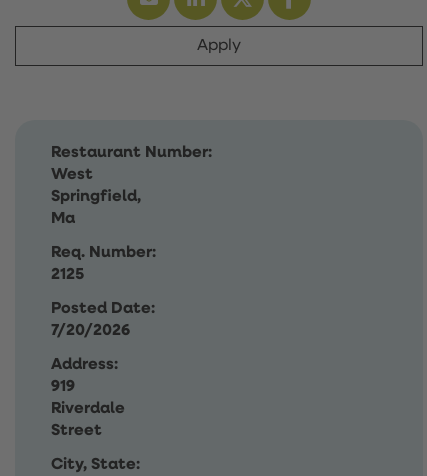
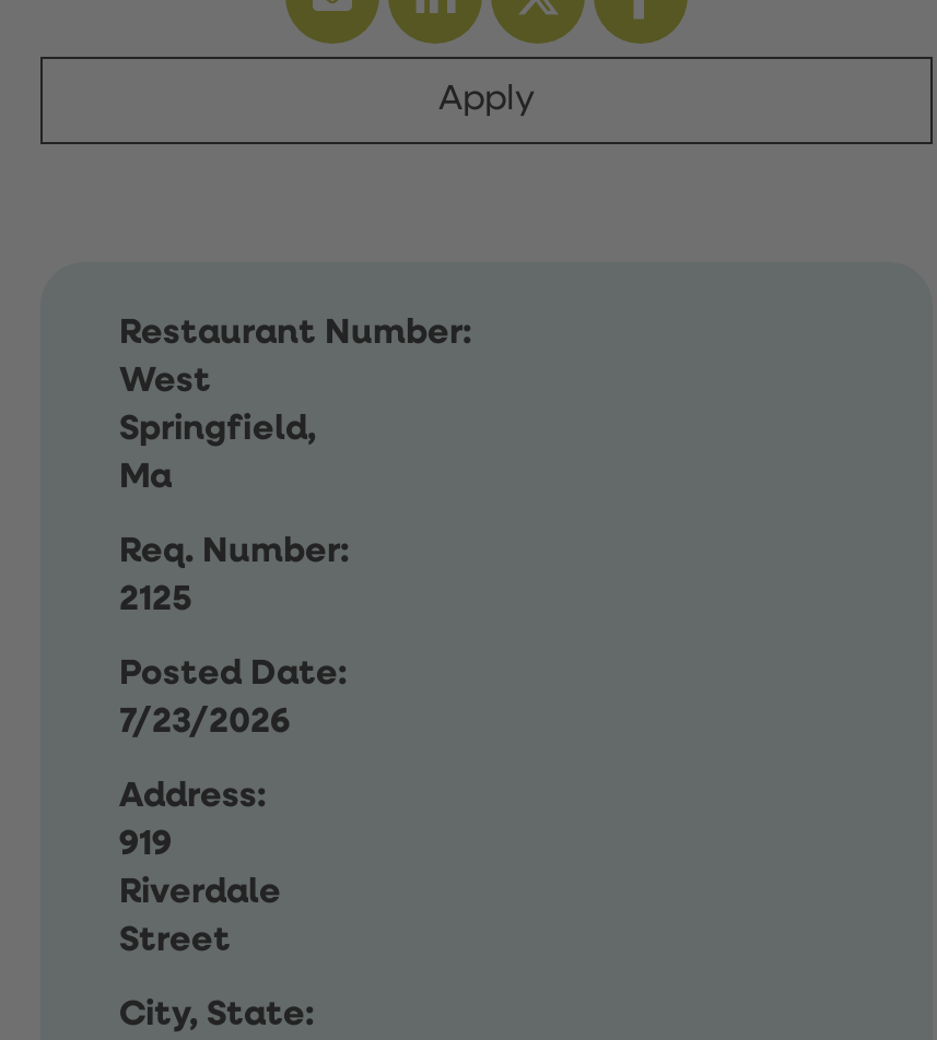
- 7/20/2026
+ 7/23/2026
